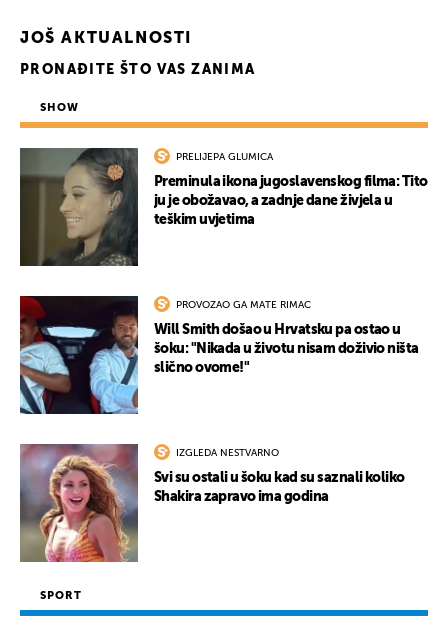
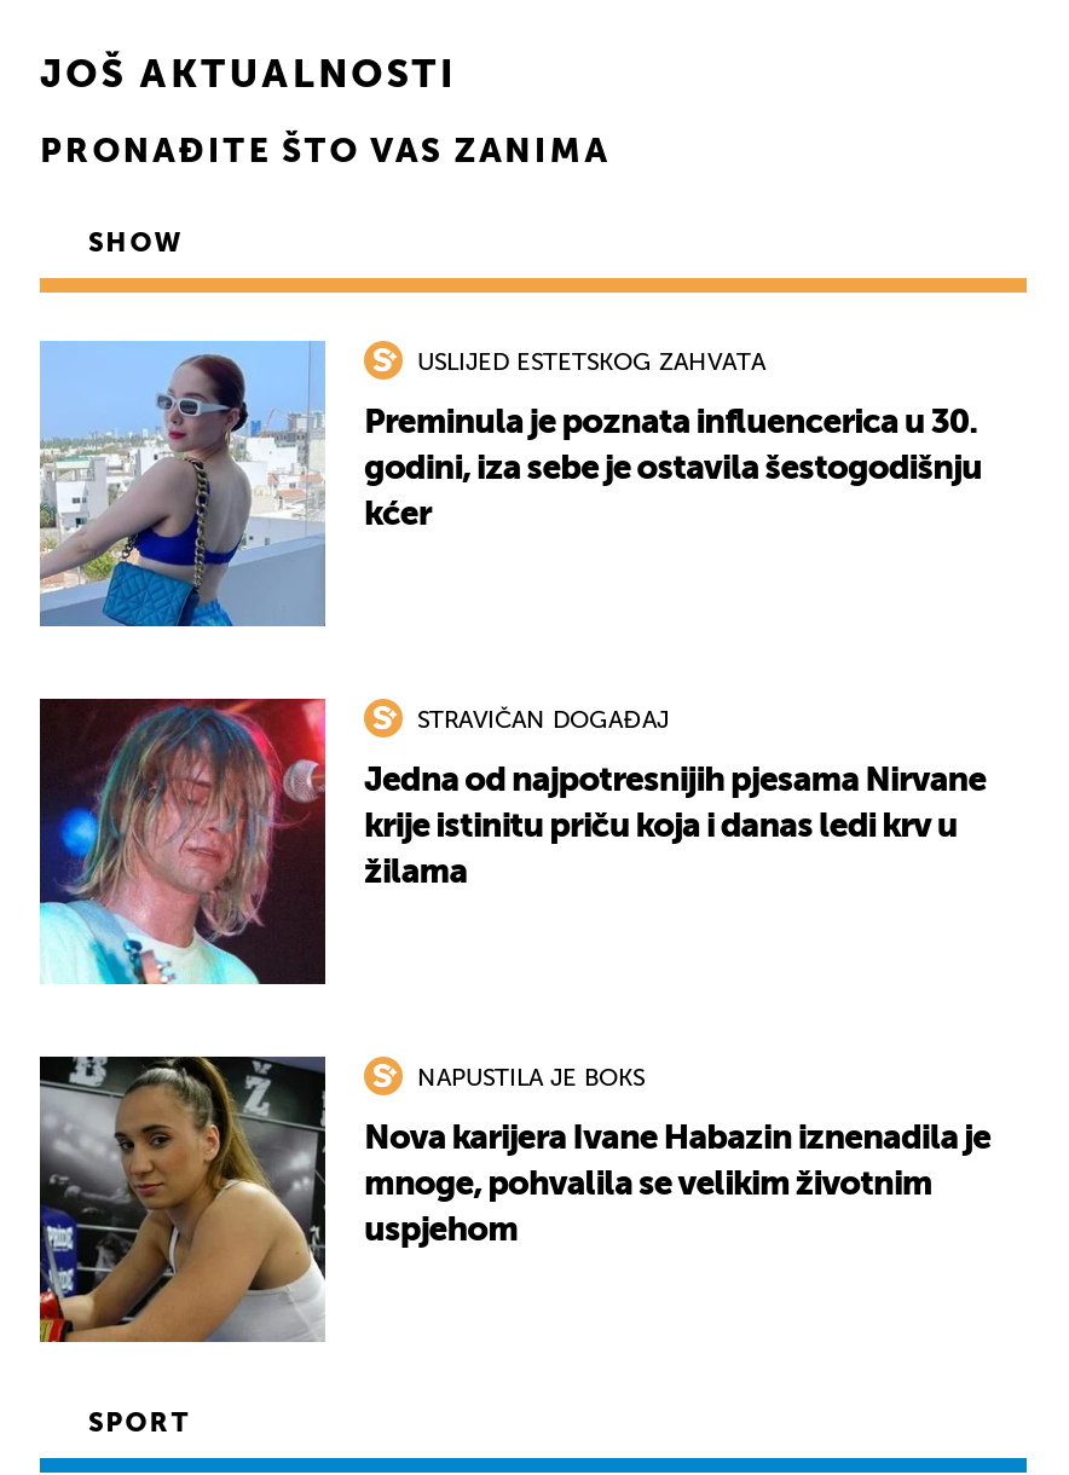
- [image]
- Preminula ikona jugoslavenskog filma: Tito
- ju je obožavao, a zadnje dane živjela u
- teškim uvjetima
+ [image]
+ Preminula je poznata influencerica u 30.
+ godini, iza sebe je ostavila šestogodišnju
+ kćer

- PRELIJEPA GLUMICA
+ USLIJED ESTETSKOG ZAHVATA

- [image]
- Will Smith došao u Hrvatsku pa ostao u
- šoku: "Nikada u životu nisam doživio ništa
- slično ovome!"
+ [image]
+ Jedna od najpotresnijih pjesama Nirvane
+ krije istinitu priču koja i danas ledi krv u
+ žilama

- PROVOZAO GA MATE RIMAC
+ STRAVIČAN DOGAĐAJ

- [image]
- Svi su ostali u šoku kad su saznali koliko
- Shakira zapravo ima godina
+ [image]
+ Nova karijera Ivane Habazin iznenadila je
+ mnoge, pohvalila se velikim životnim
+ uspjehom

- IZGLEDA NESTVARNO
+ NAPUSTILA JE BOKS
